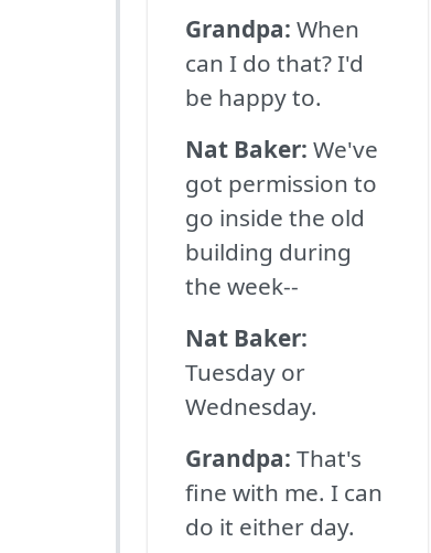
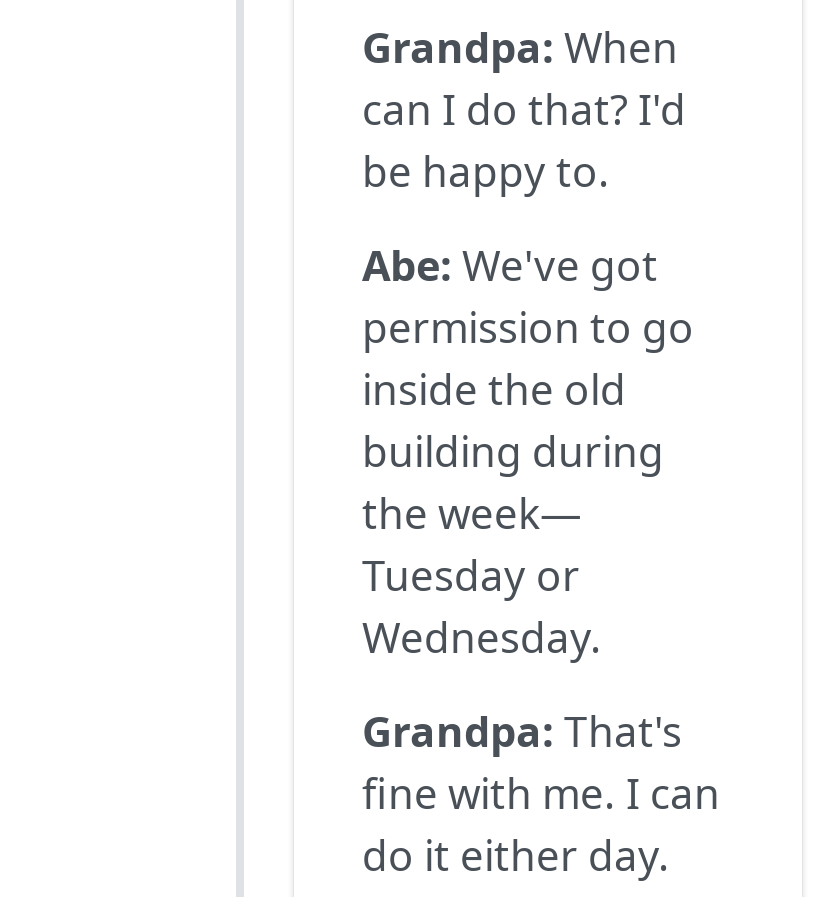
- Nat Baker: We've
- got permission to
- go inside the old
+ Abe: We've got
+ permission to go
+ inside the old

- the week--
- Nat Baker:
+ the week—
